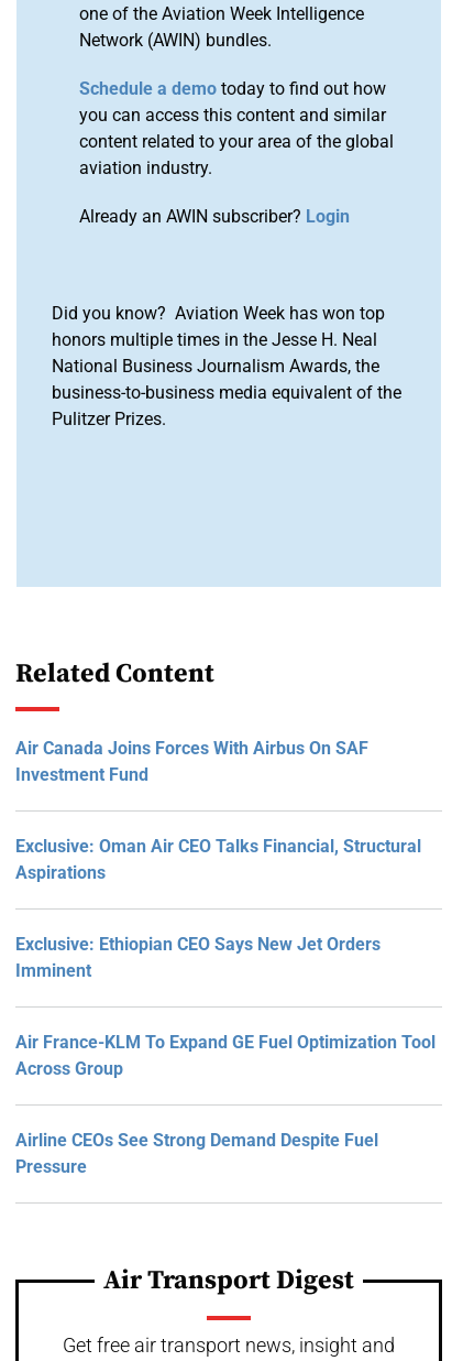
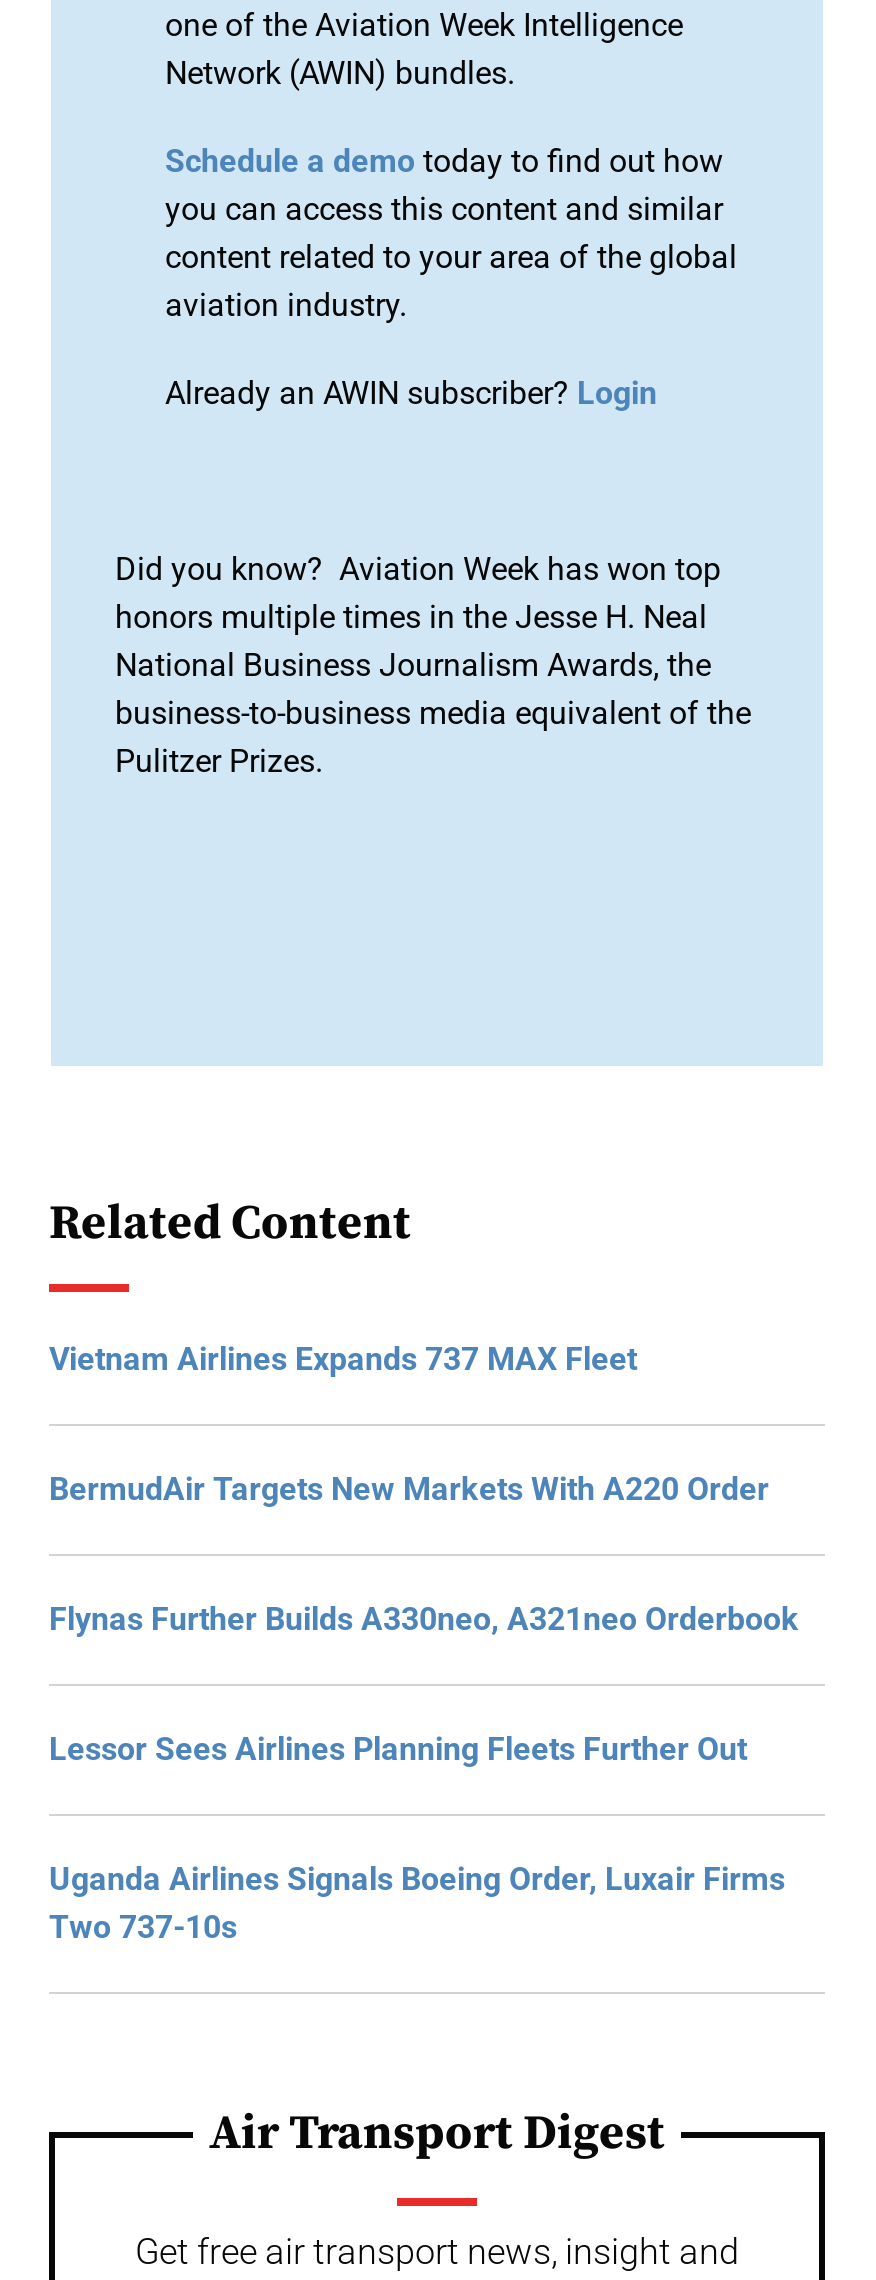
- Air Canada Joins Forces With Airbus On SAF
- Investment Fund
+ Vietnam Airlines Expands 737 MAX Fleet

- Exclusive: Oman Air CEO Talks Financial, Structural
- Aspirations
+ BermudAir Targets New Markets With A220 Order

- Exclusive: Ethiopian CEO Says New Jet Orders
- Imminent
+ Flynas Further Builds A330neo, A321neo Orderbook

- Air France-KLM To Expand GE Fuel Optimization Tool
- Across Group
+ Lessor Sees Airlines Planning Fleets Further Out

- Airline CEOs See Strong Demand Despite Fuel
- Pressure
+ Uganda Airlines Signals Boeing Order, Luxair Firms
+ Two 737-10s
